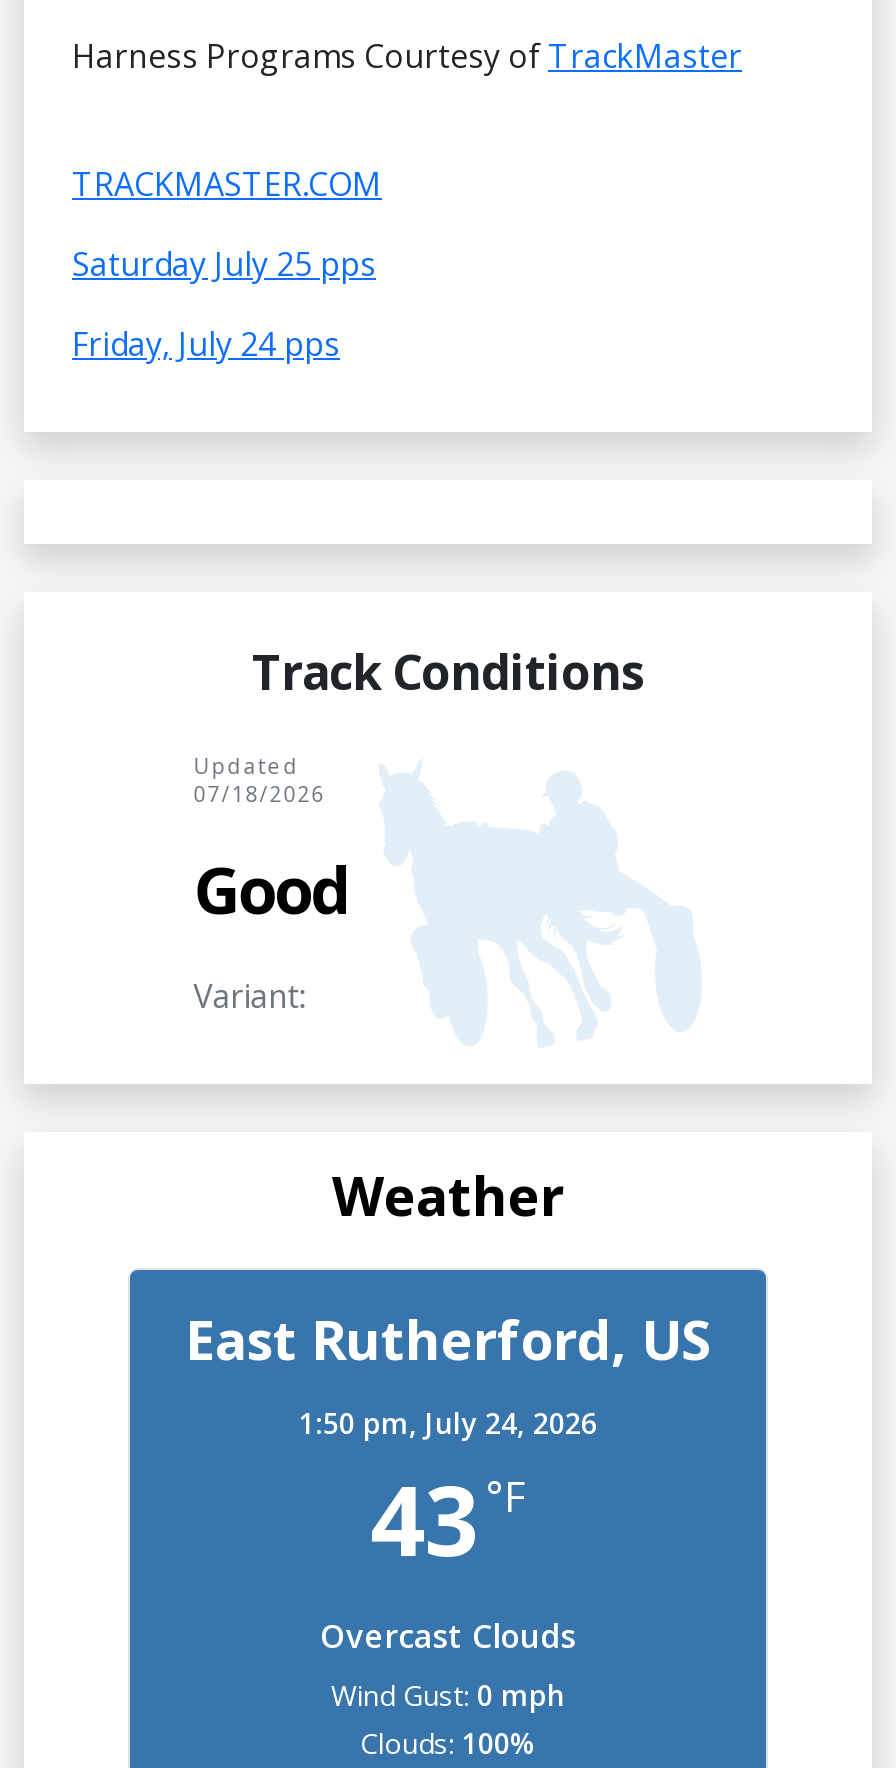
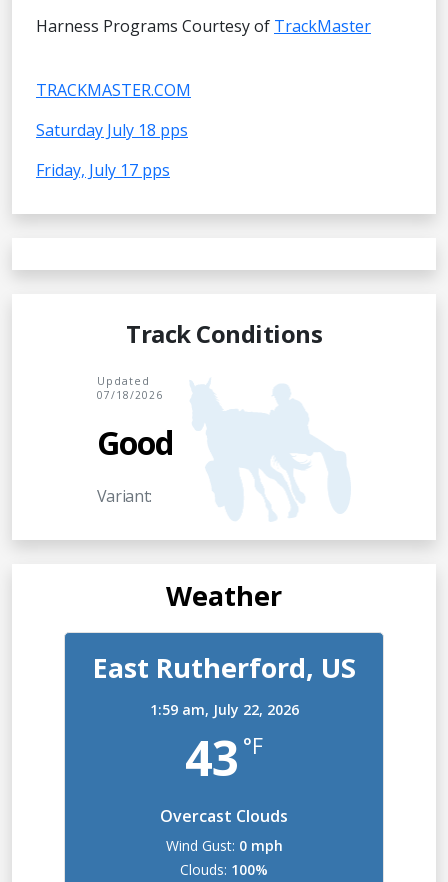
- Saturday July 25 pps
+ Saturday July 18 pps

- Friday, July 24 pps
+ Friday, July 17 pps

- 1:50 pm, July 24, 2026
+ 1:59 am, July 22, 2026
